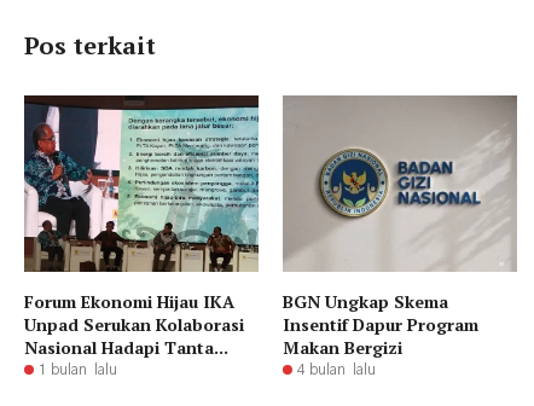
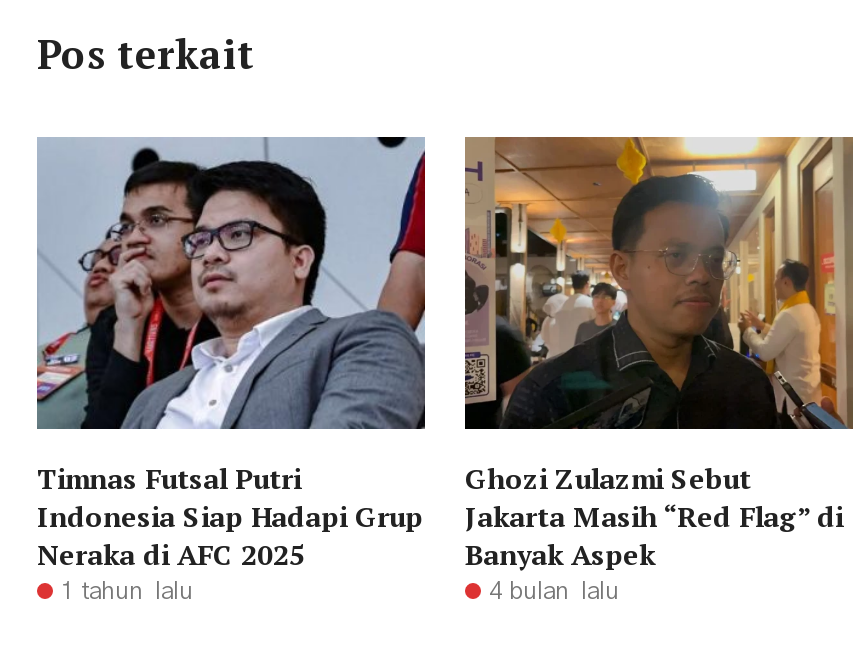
- [image]
- Forum Ekonomi Hijau IKA
- Unpad Serukan Kolaborasi
- Nasional Hadapi Tanta...
- 1 bulan lalu
+ [image]
+ Timnas Futsal Putri
+ Indonesia Siap Hadapi Grup
+ Neraka di AFC 2025
+ 1 tahun lalu

- [image]
- BGN Ungkap Skema
- Insentif Dapur Program
- Makan Bergizi
+ [image]
+ Ghozi Zulazmi Sebut
+ Jakarta Masih “Red Flag” di
+ Banyak Aspek
